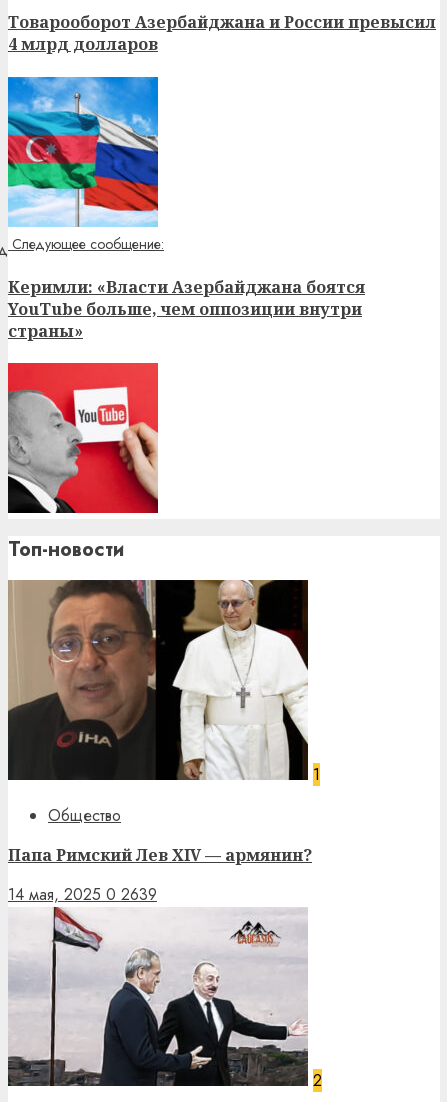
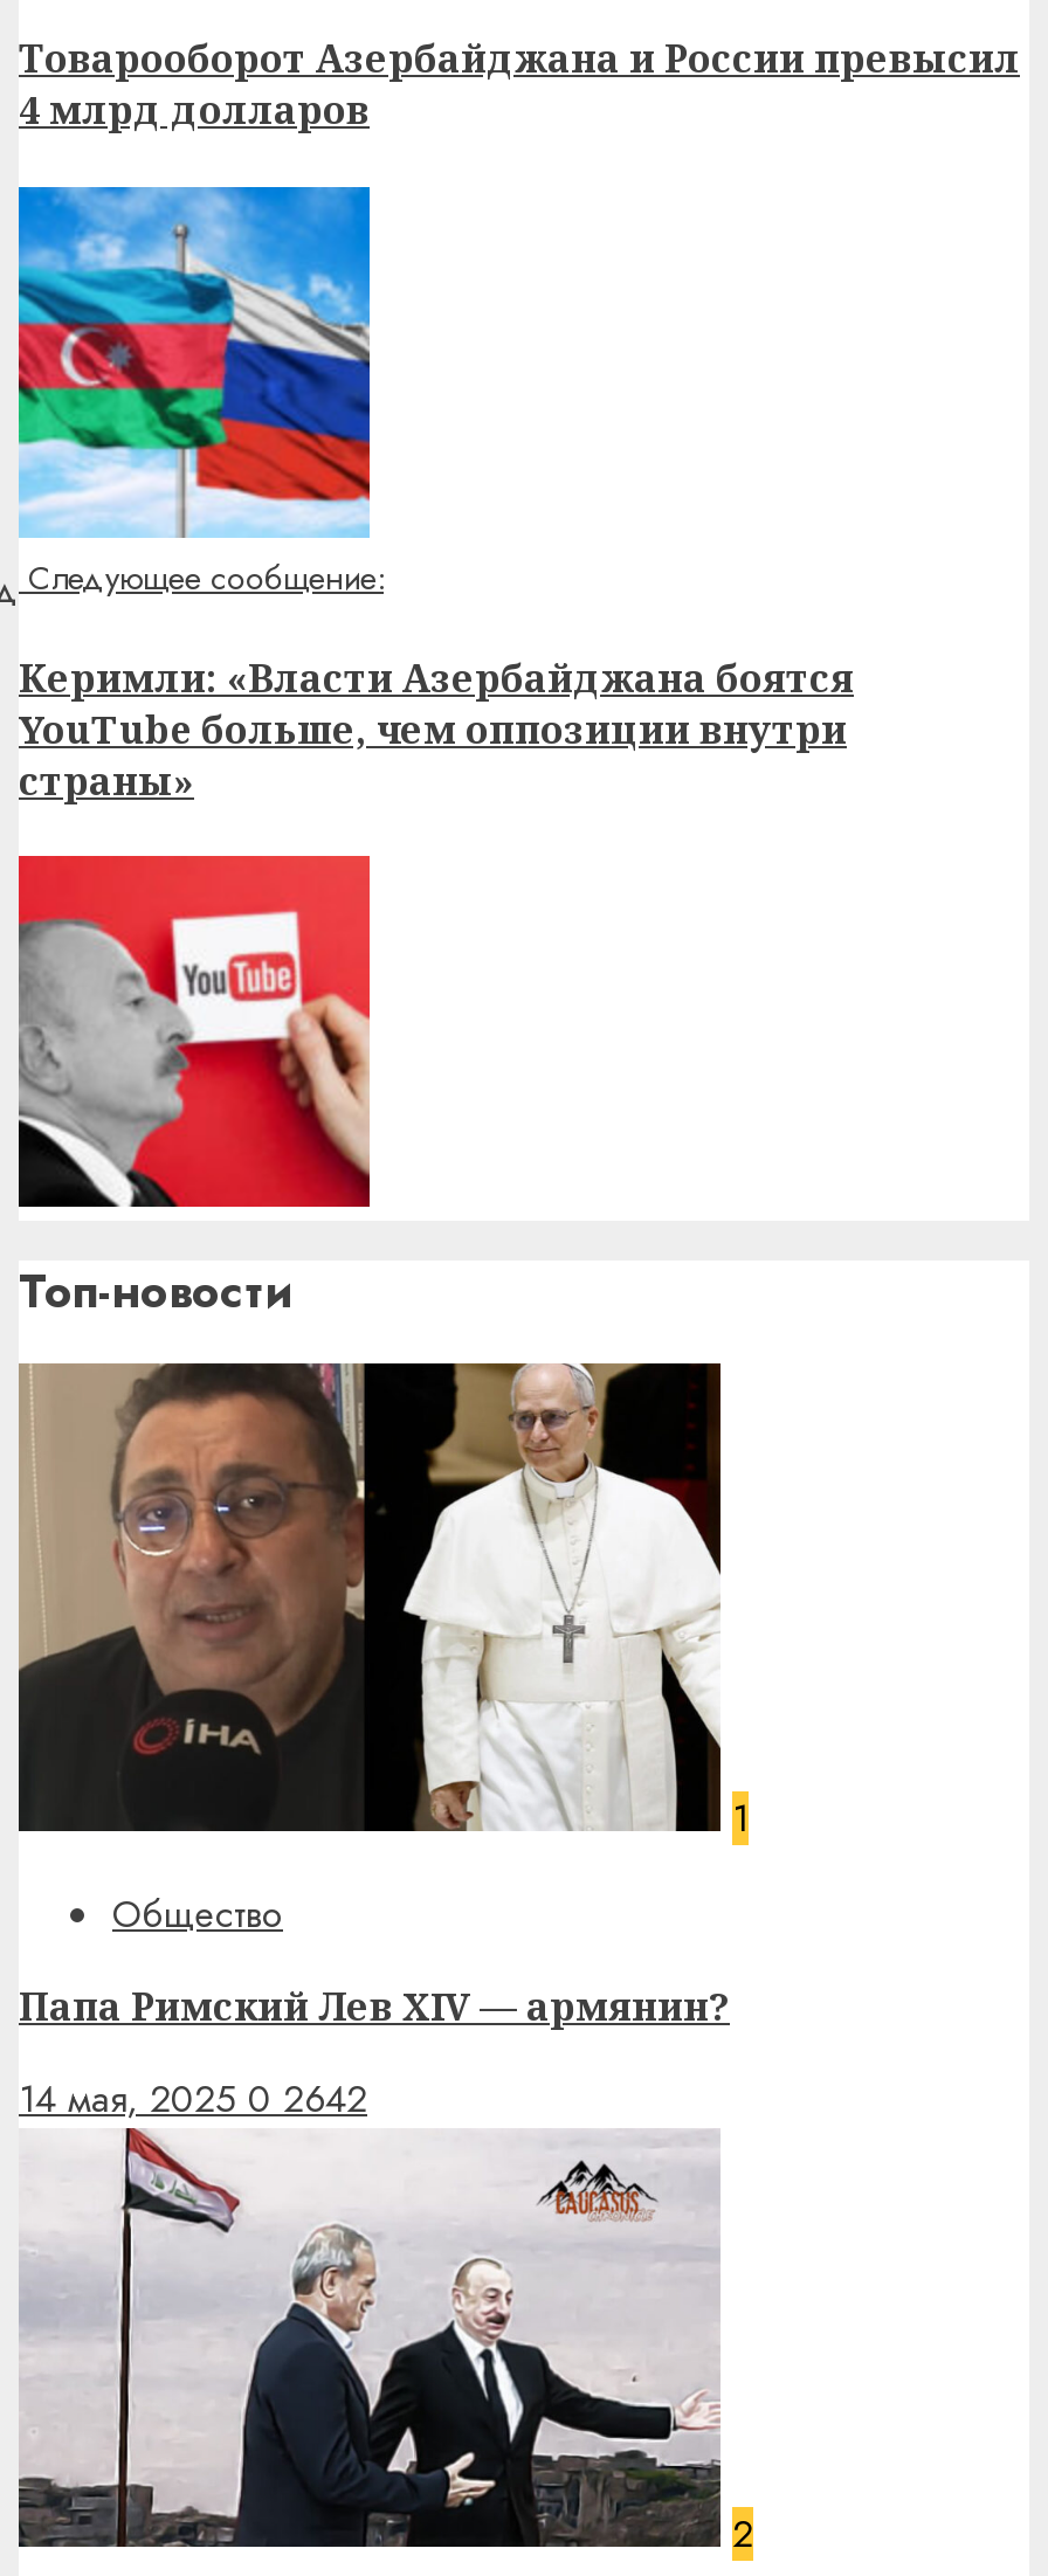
- 14 мая, 2025 0 2639
+ 14 мая, 2025 0 2642
